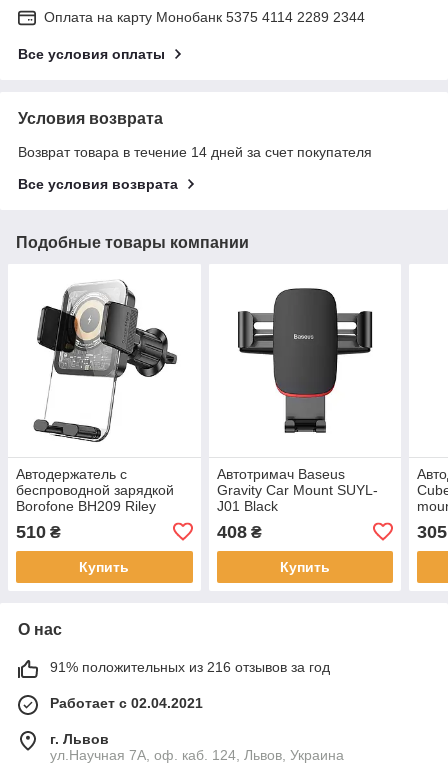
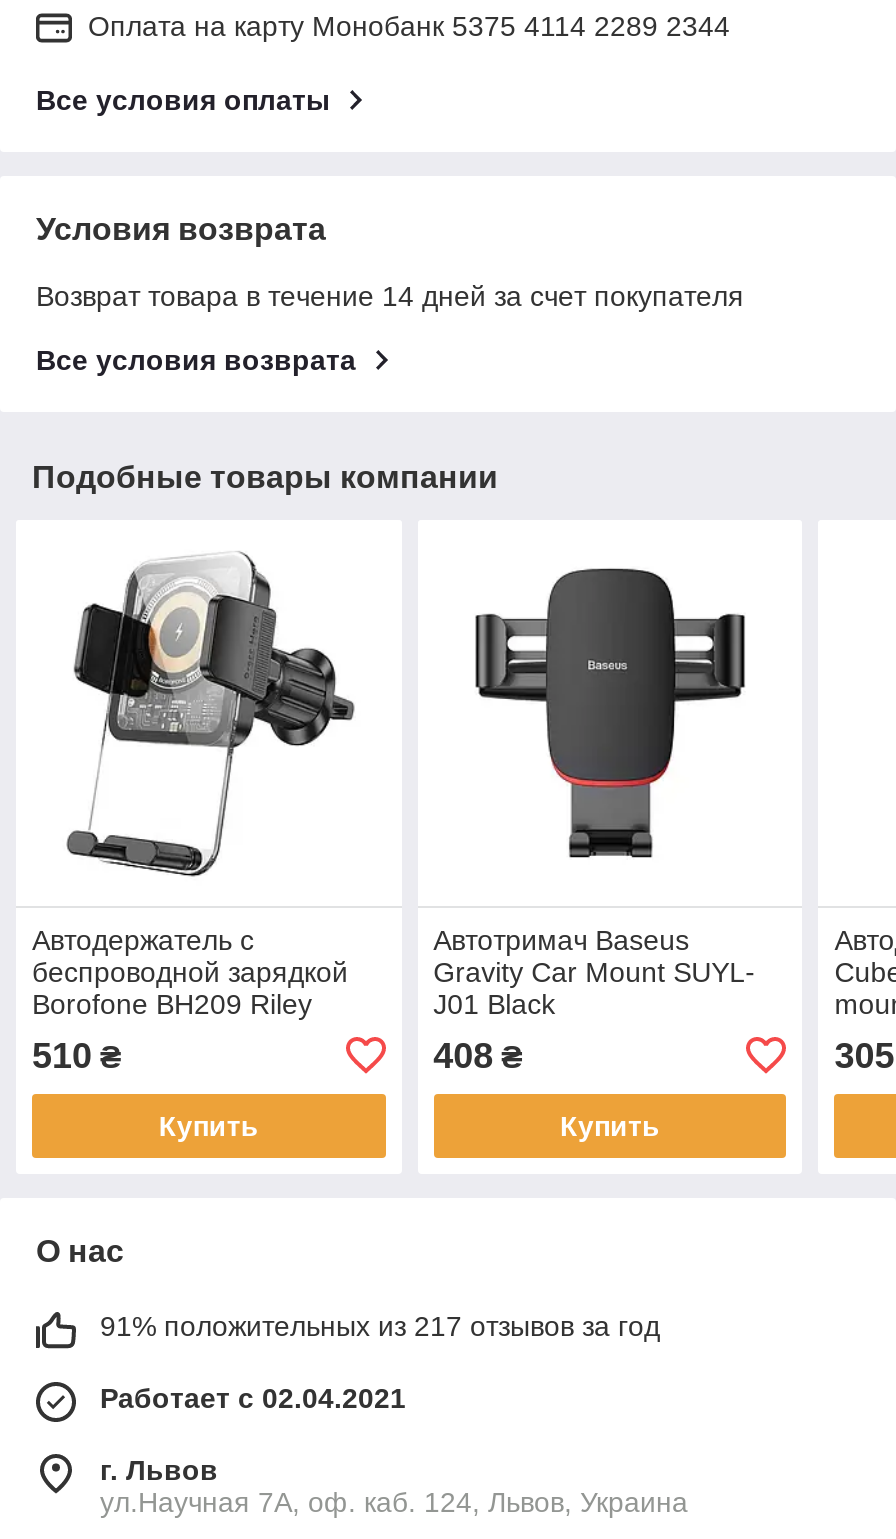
- 91% положительных из 216 отзывов за год
+ 91% положительных из 217 отзывов за год
